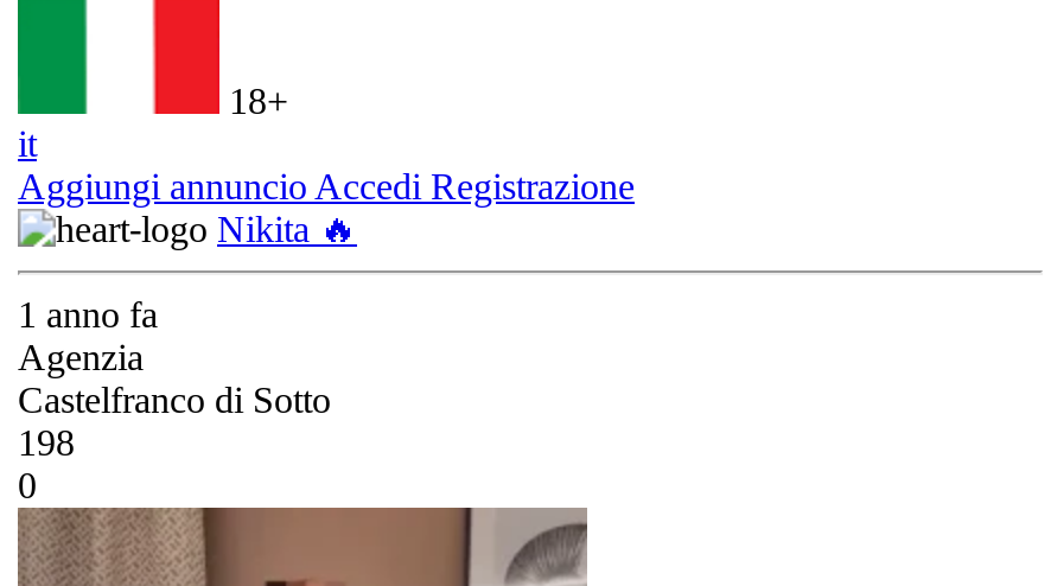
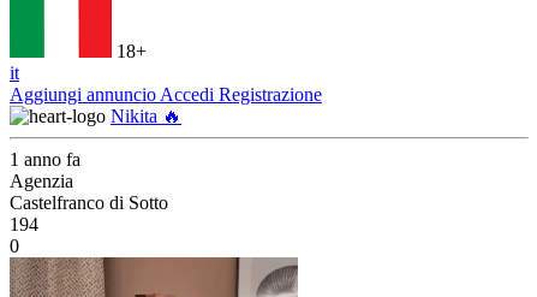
- 198
+ 194
